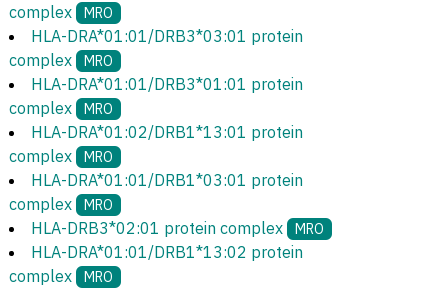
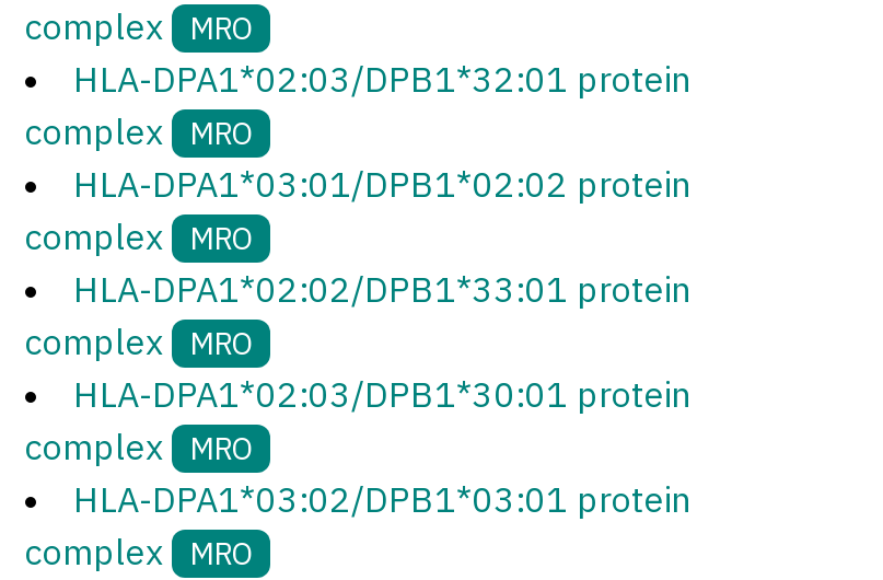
- HLA-DRA*01:01/DRB3*03:01 protein
+ HLA-DPA1*02:03/DPB1*32:01 protein

- HLA-DRA*01:01/DRB3*01:01 protein
+ HLA-DPA1*03:01/DPB1*02:02 protein

- HLA-DRA*01:02/DRB1*13:01 protein
+ HLA-DPA1*02:02/DPB1*33:01 protein

- HLA-DRA*01:01/DRB1*03:01 protein
+ HLA-DPA1*02:03/DPB1*30:01 protein

- HLA-DRB3*02:01 protein complex
- MRO
- HLA-DRA*01:01/DRB1*13:02 protein
+ HLA-DPA1*03:02/DPB1*03:01 protein
